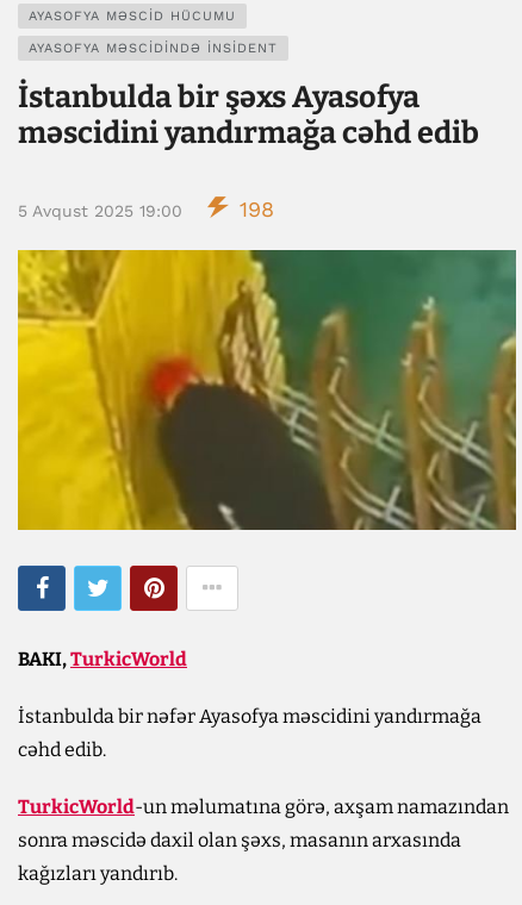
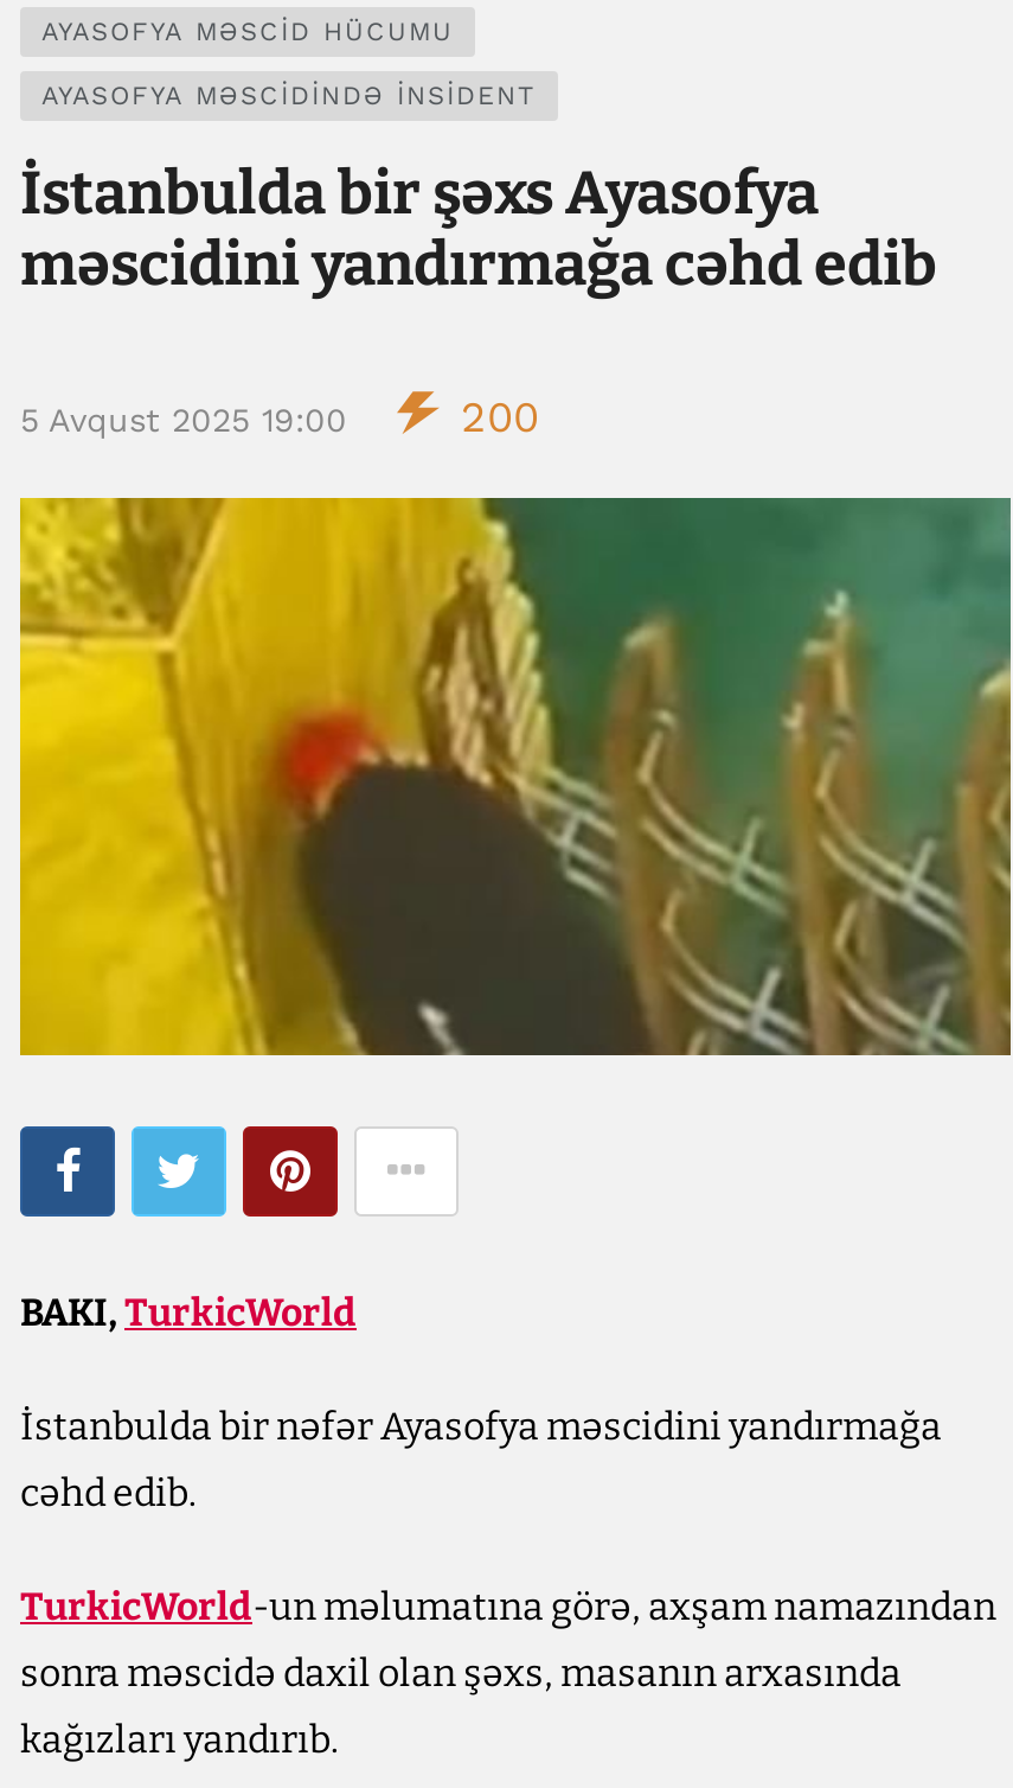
- 198
+ 200
